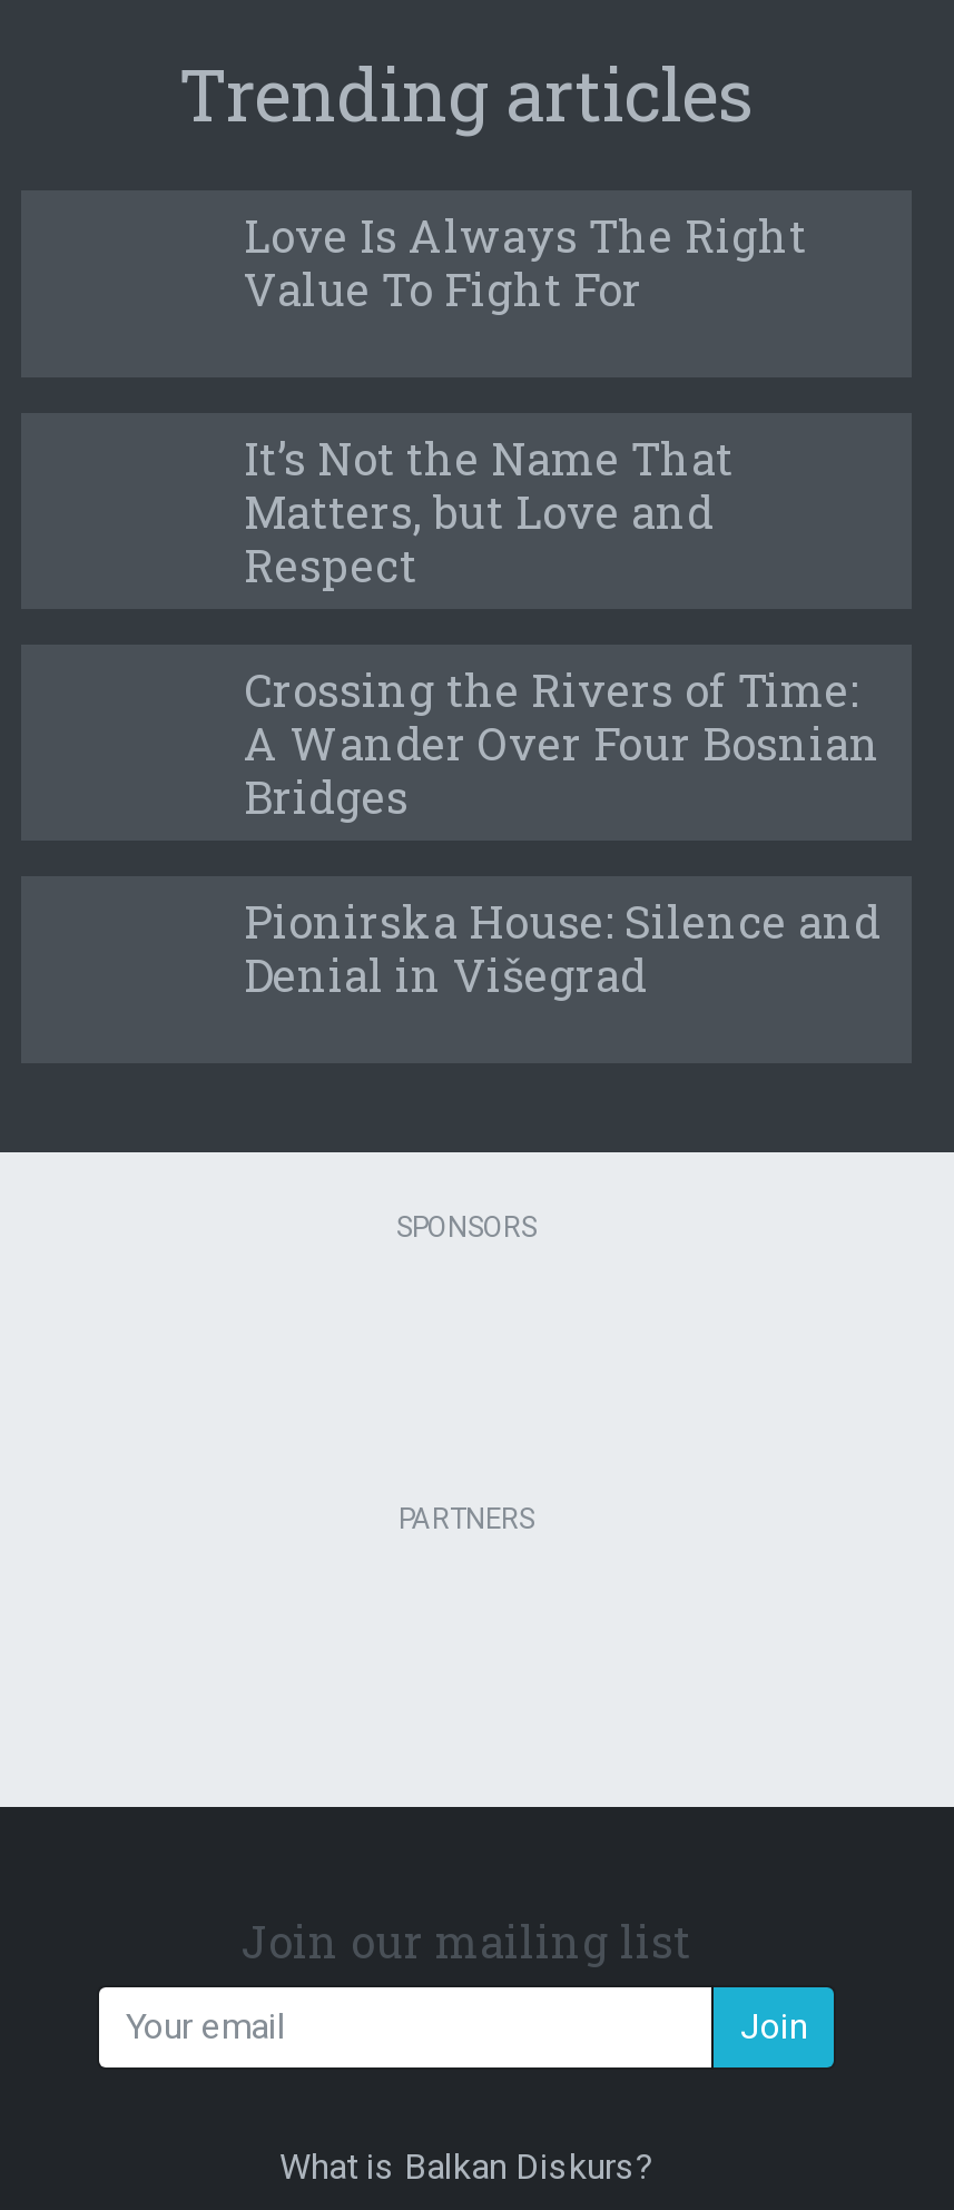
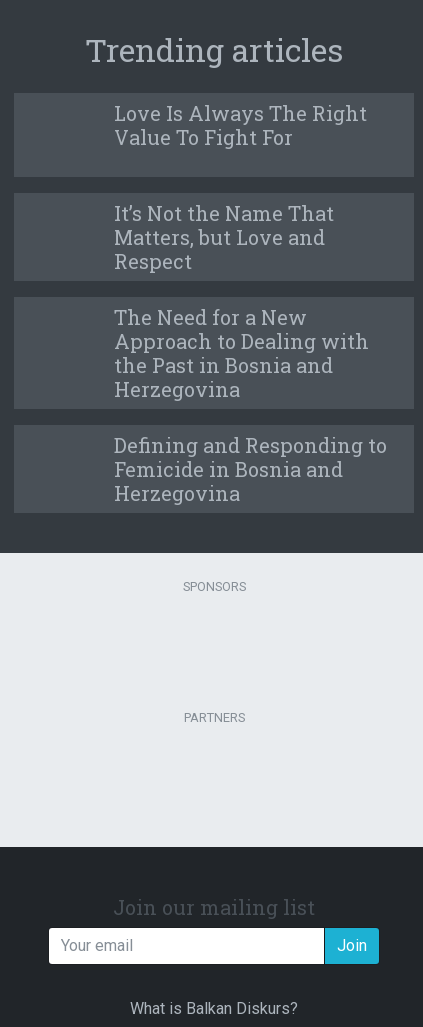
- Crossing the Rivers of Time:
- A Wander Over Four Bosnian
- Bridges
+ The Need for a New
+ Approach to Dealing with
+ the Past in Bosnia and
+ Herzegovina

- Pionirska House: Silence and
- Denial in Višegrad
+ Defining and Responding to
+ Femicide in Bosnia and
+ Herzegovina
